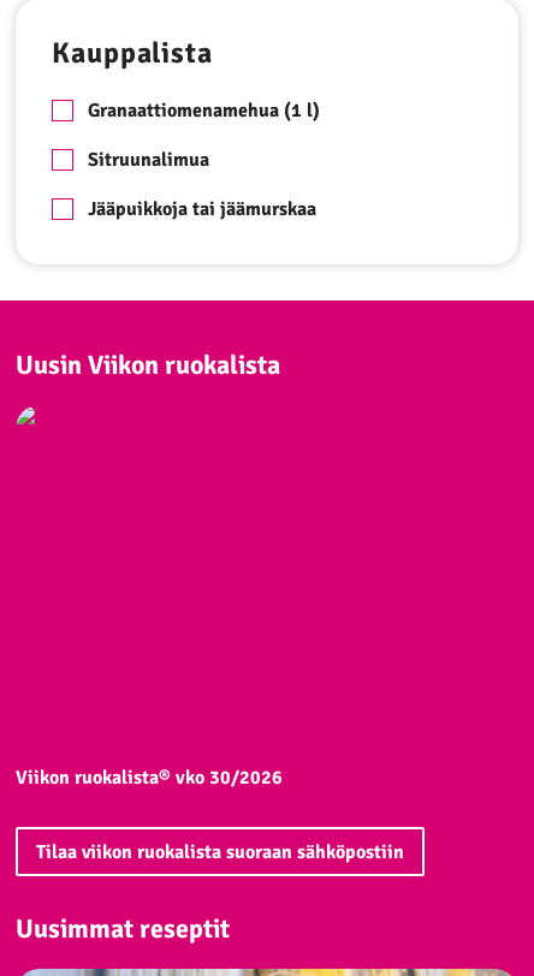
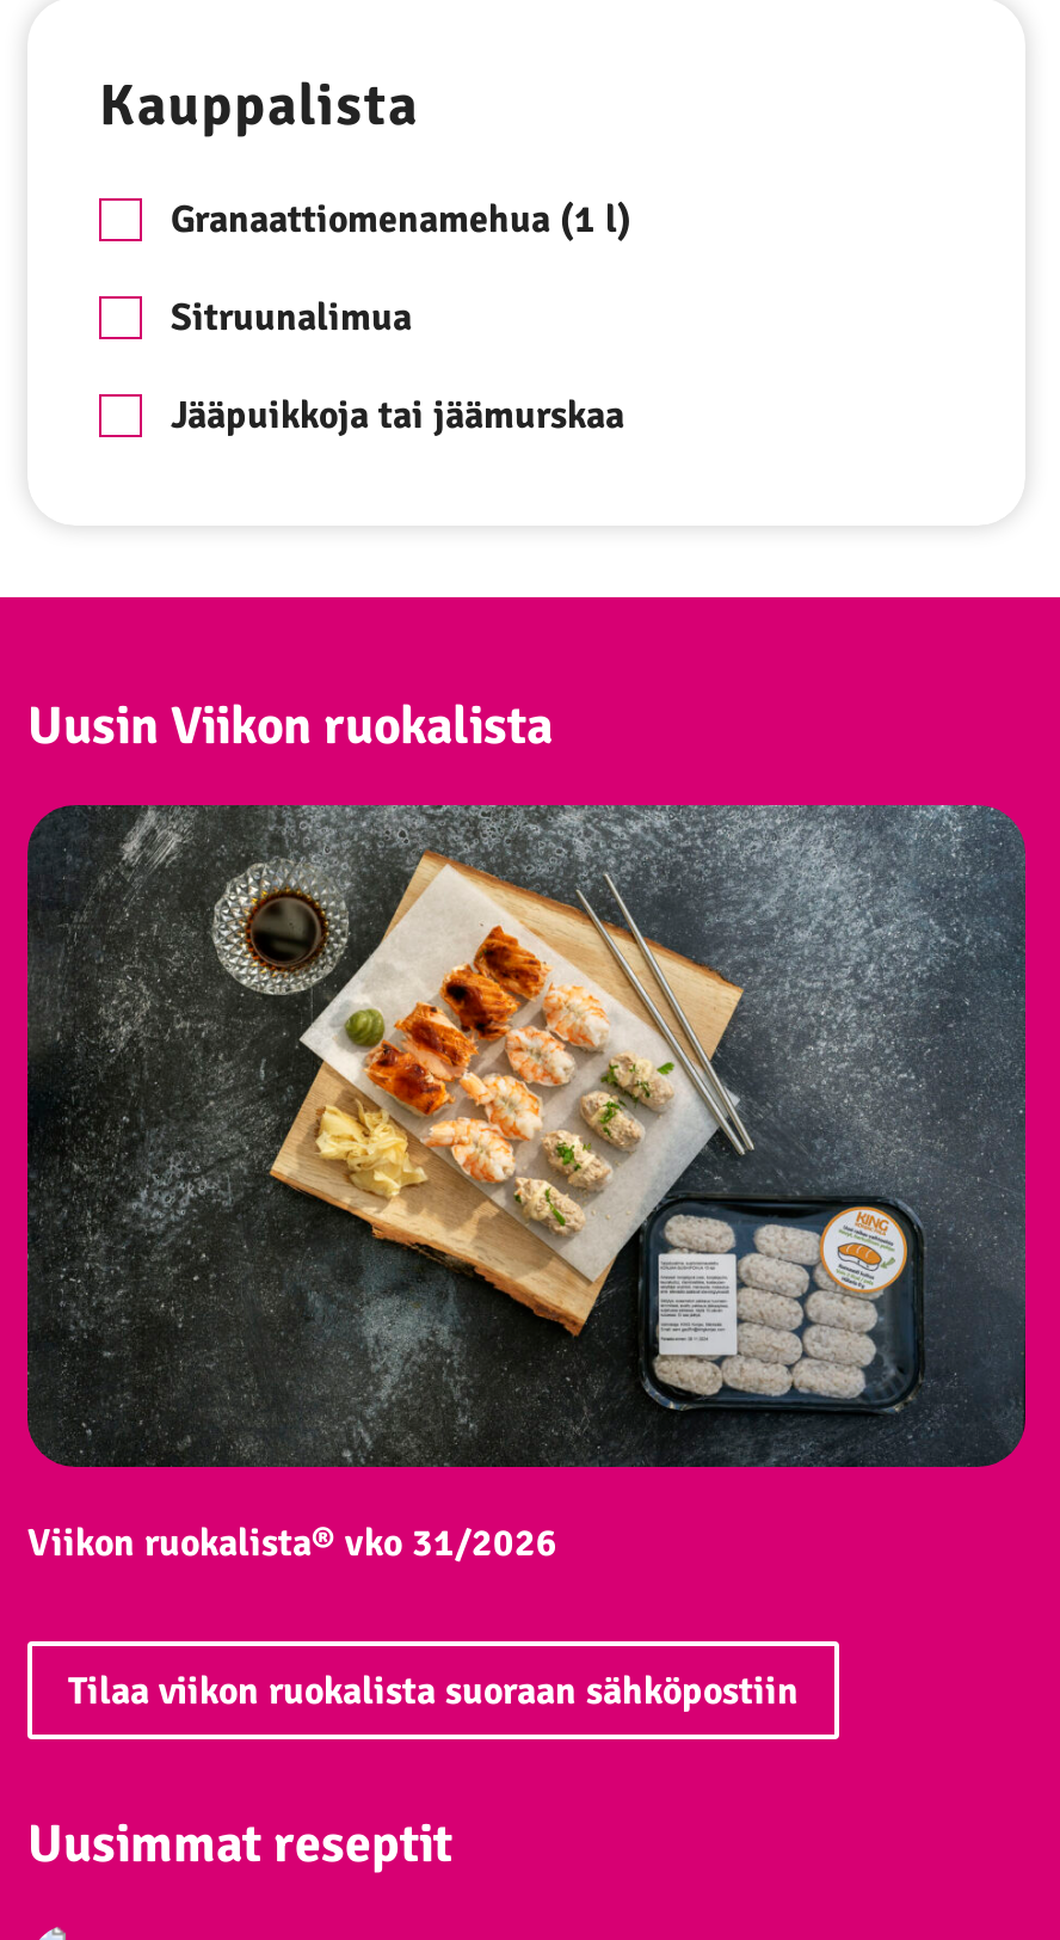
+ [image]

- Viikon ruokalista® vko 30/2026
+ Viikon ruokalista® vko 31/2026
